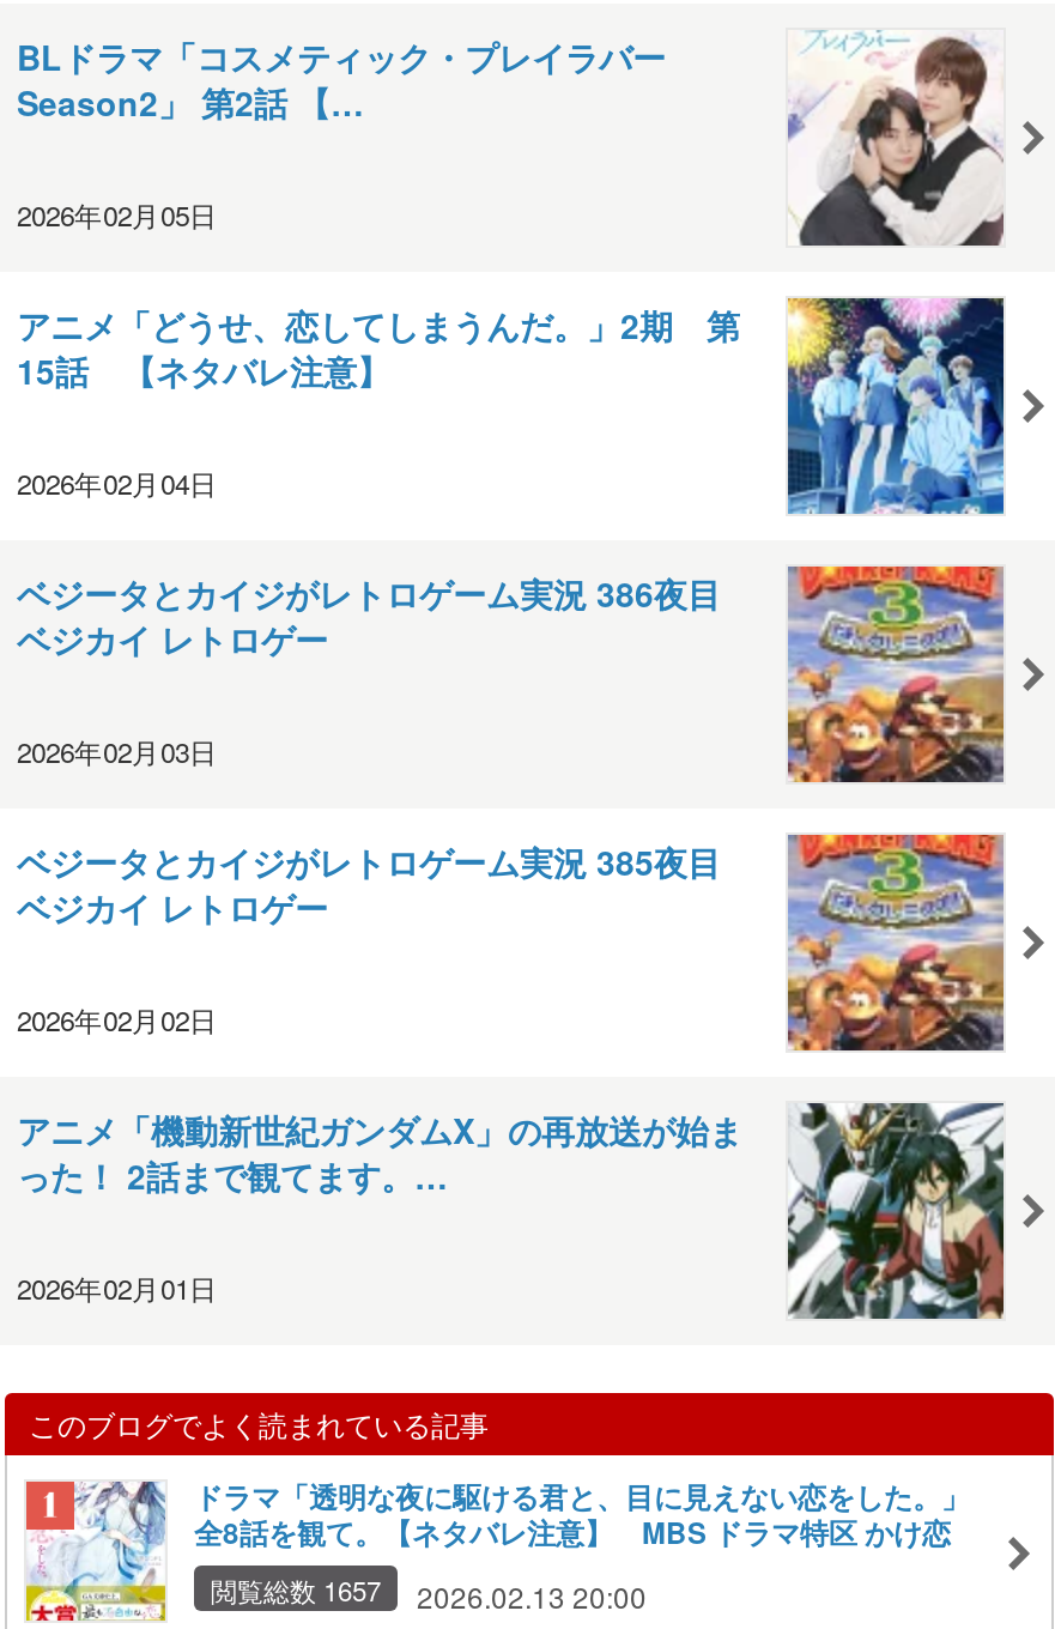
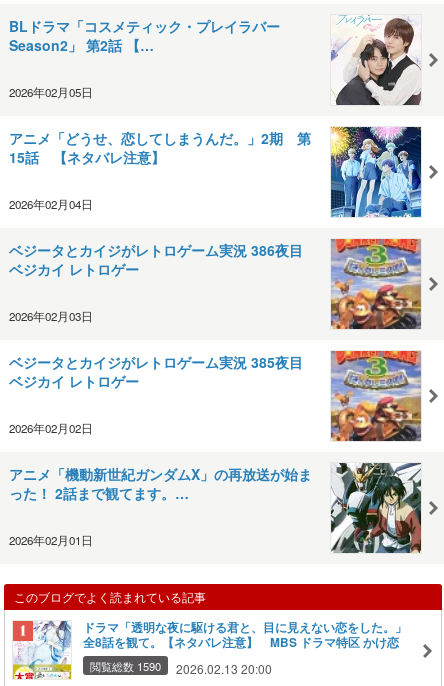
- 閲覧総数 1657 2026.02.13 20:00
+ 閲覧総数 1590 2026.02.13 20:00
